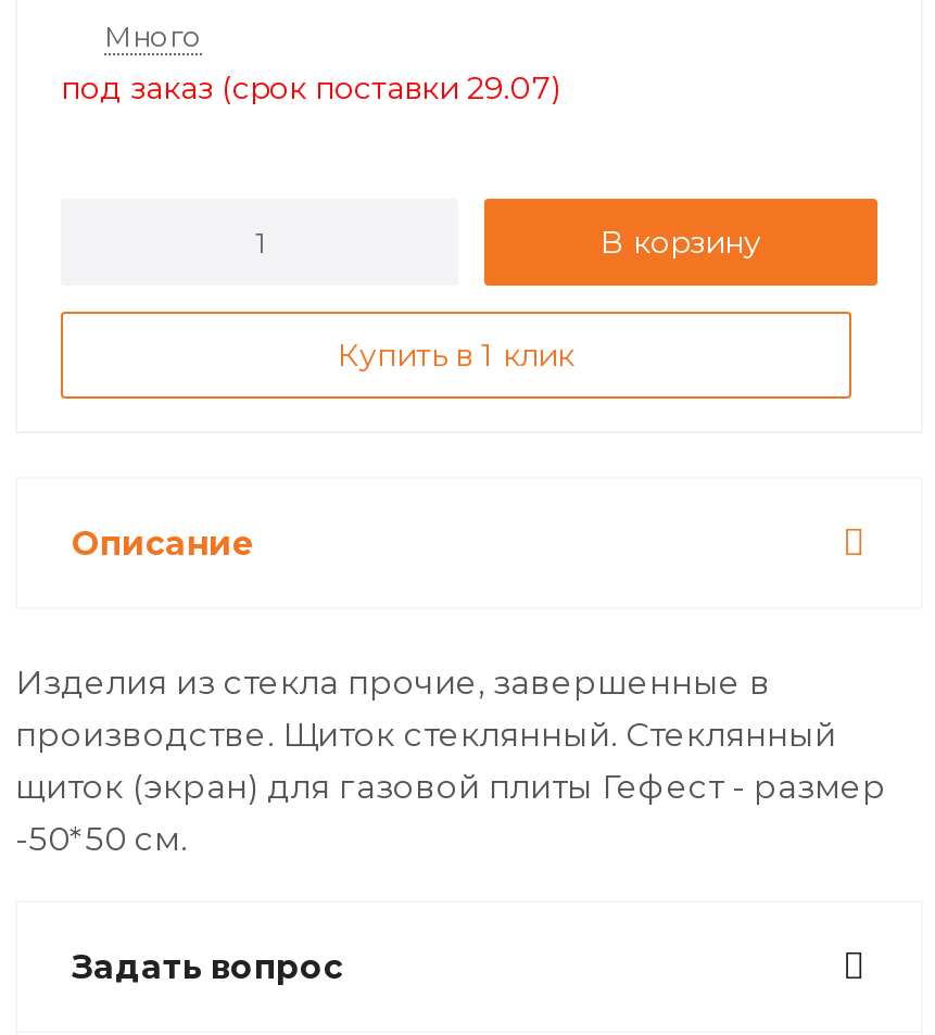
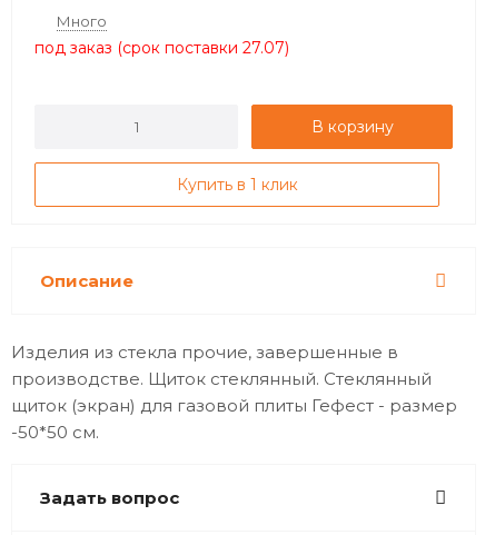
- под заказ (срок поставки 29.07)
+ под заказ (срок поставки 27.07)
